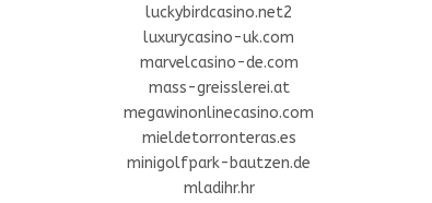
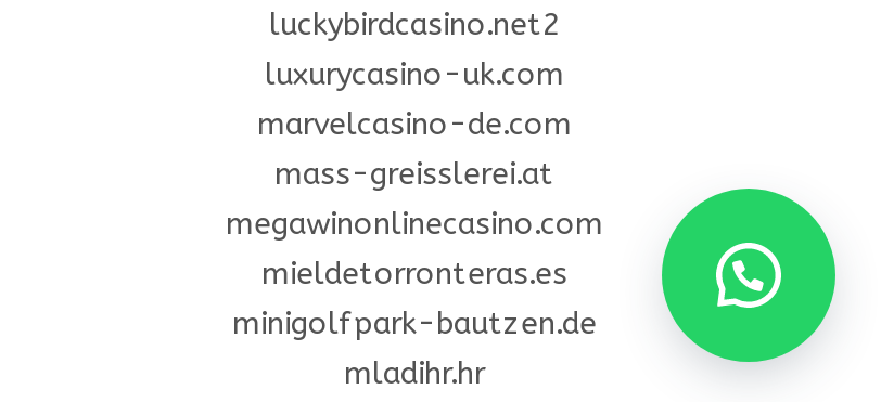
+ [image]
